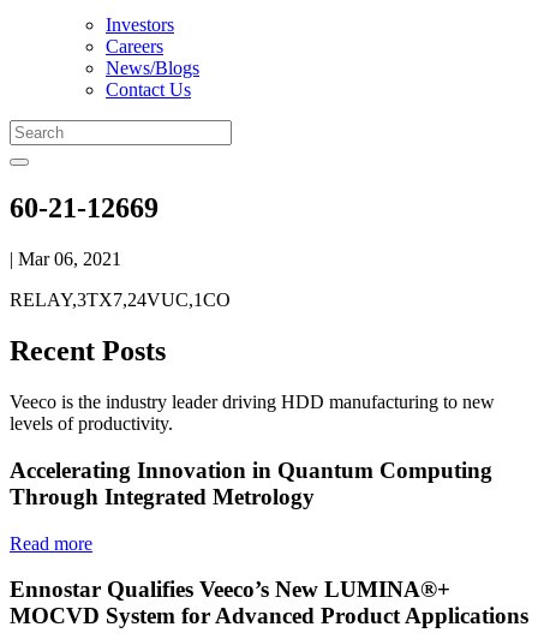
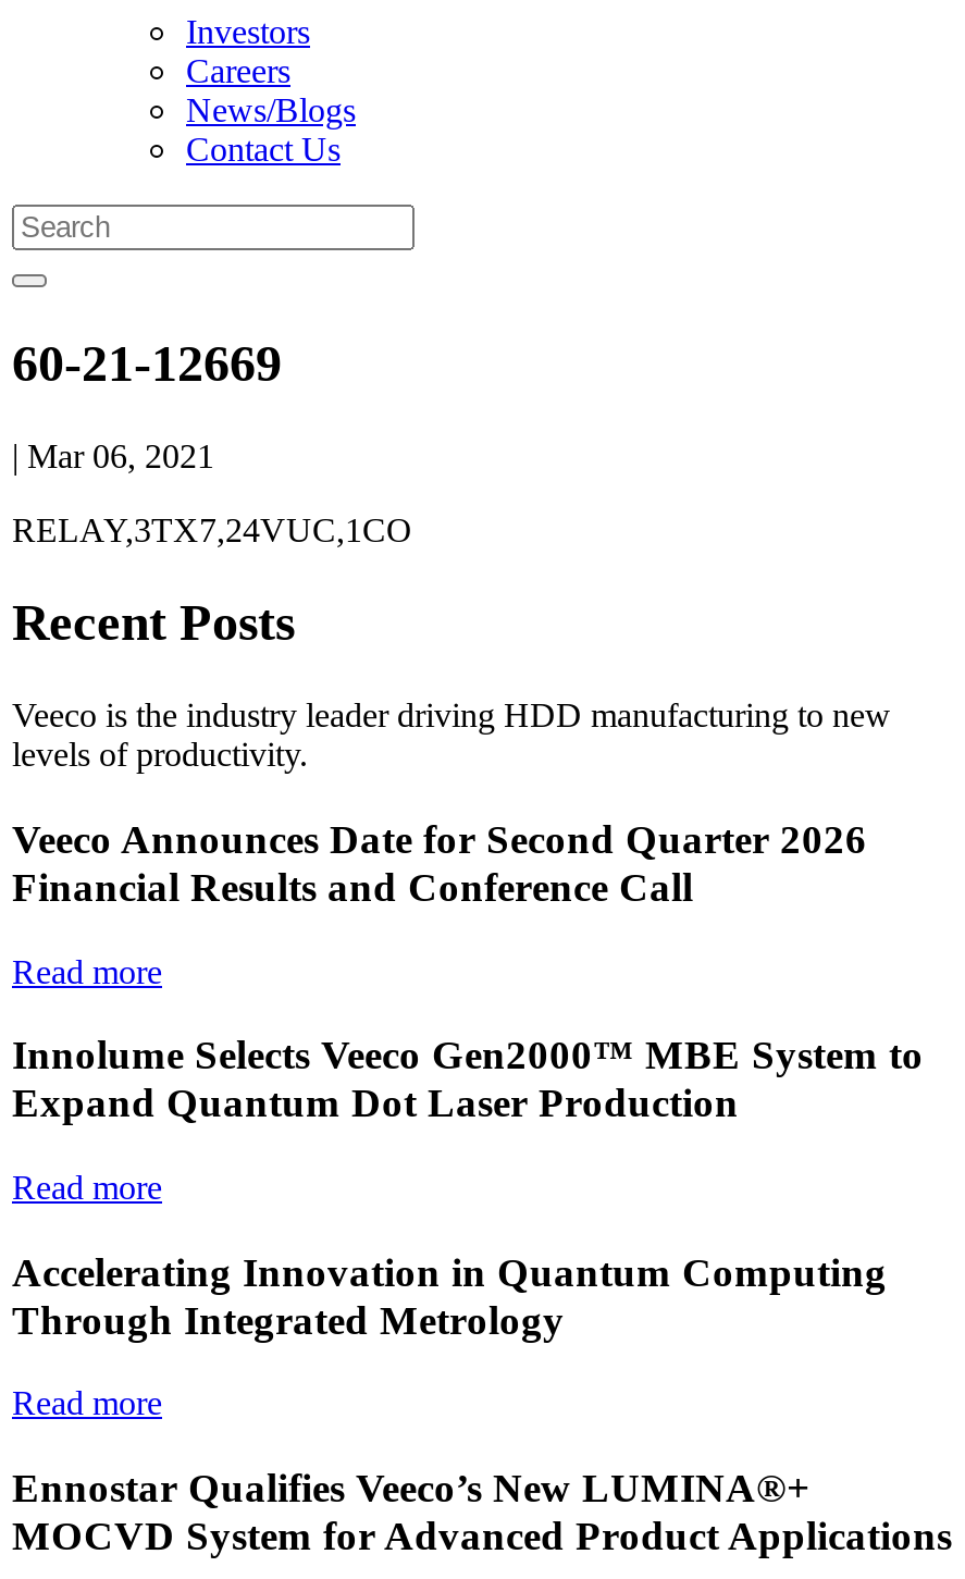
+ Veeco Announces Date for Second Quarter 2026
+ Financial Results and Conference Call
+ Read more
+ Innolume Selects Veeco Gen2000™ MBE System to
+ Expand Quantum Dot Laser Production
+ Read more
